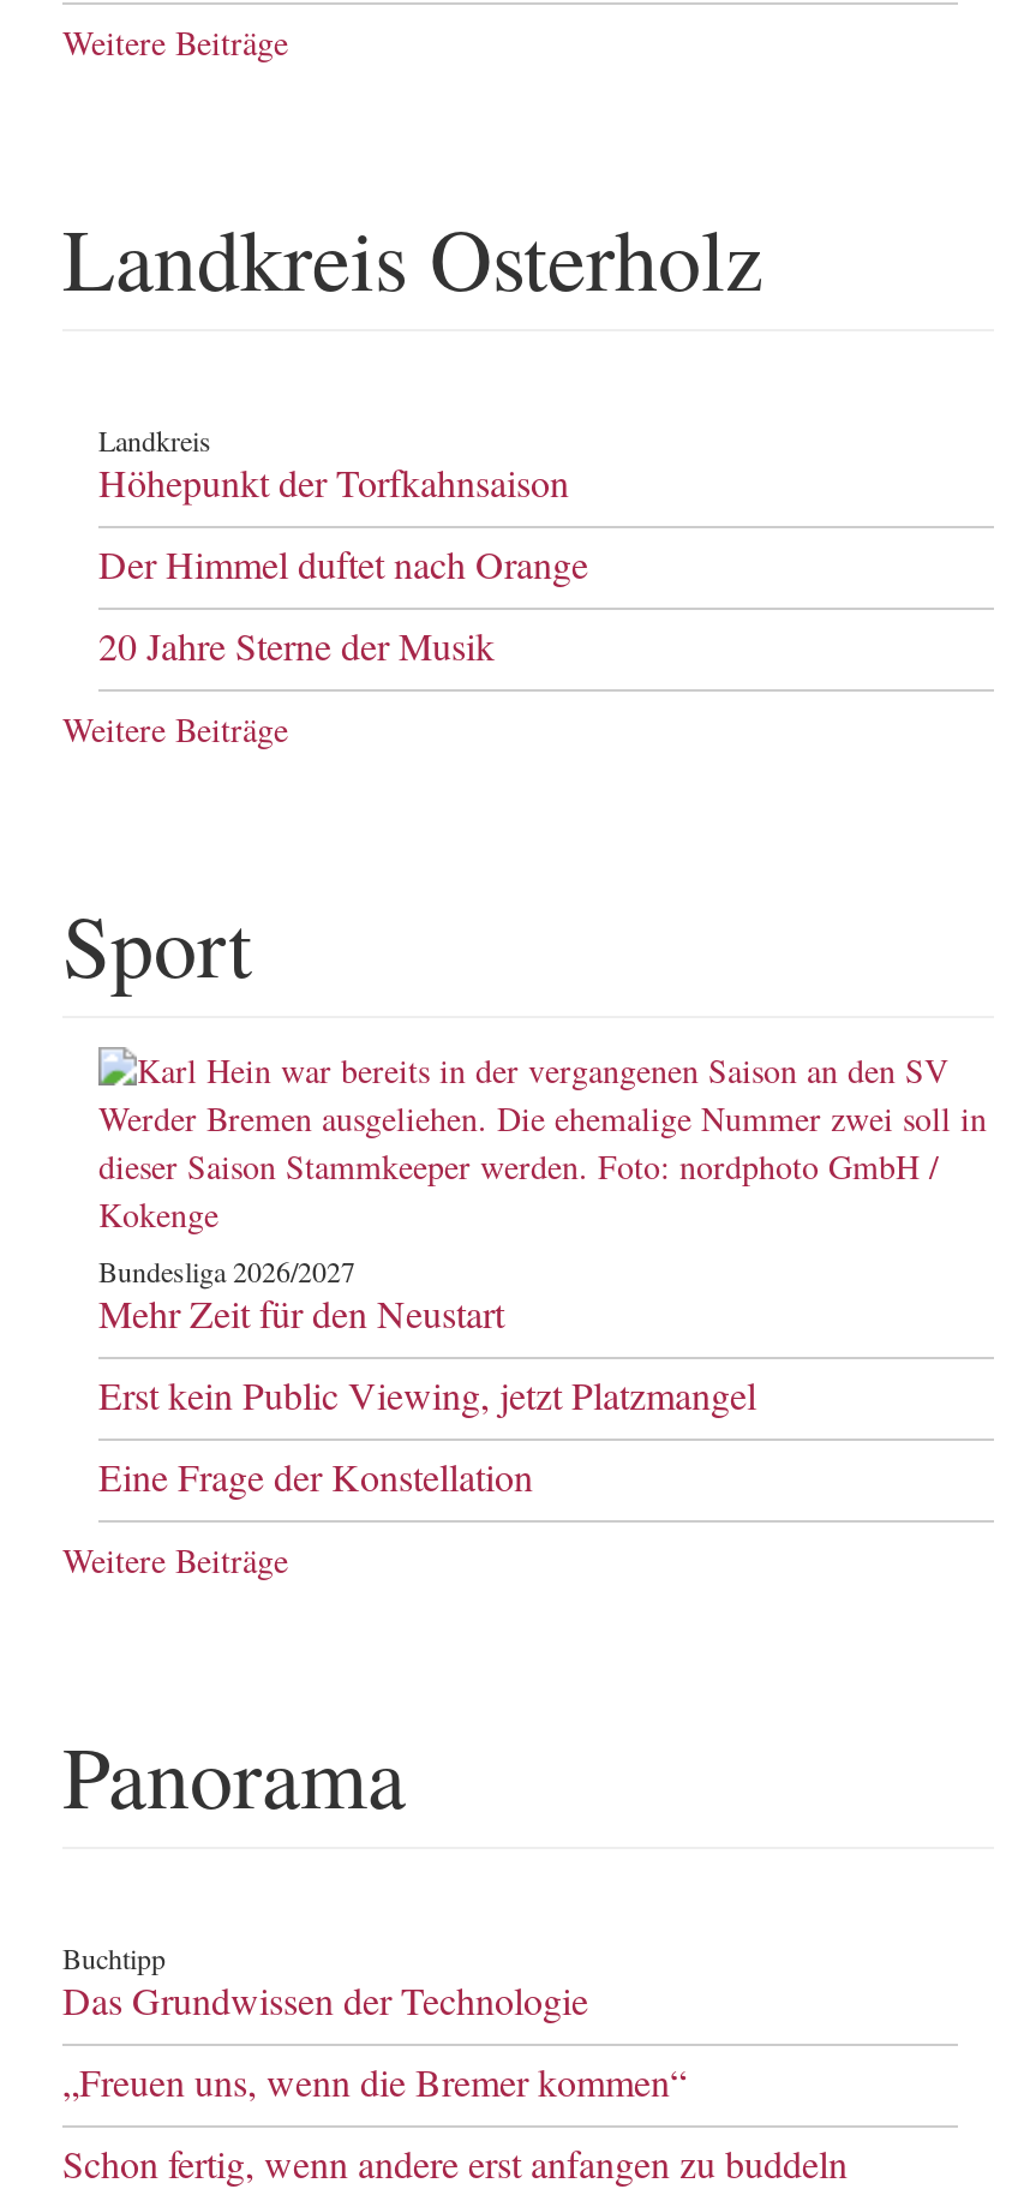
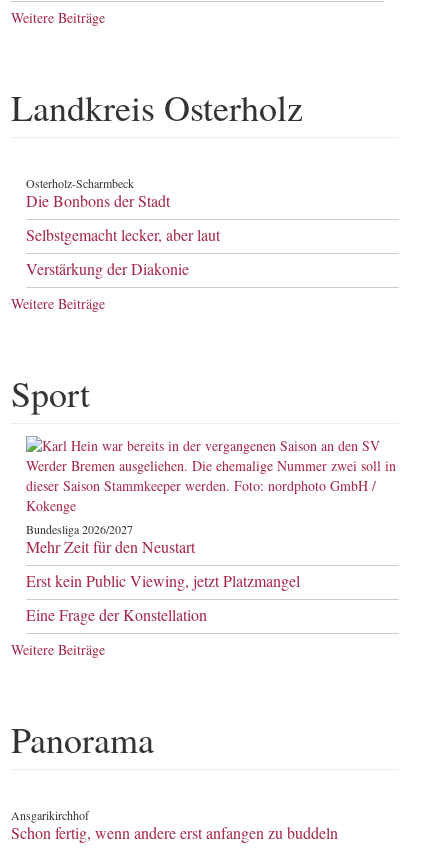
- Landkreis
- Höhepunkt der Torfkahnsaison
+ Osterholz-Scharmbeck
+ Die Bonbons der Stadt

- Der Himmel duftet nach Orange
+ Selbstgemacht lecker, aber laut

- 20 Jahre Sterne der Musik
+ Verstärkung der Diakonie

- Buchtipp
- Das Grundwissen der Technologie
- „Freuen uns, wenn die Bremer kommen“
+ Ansgarikirchhof
